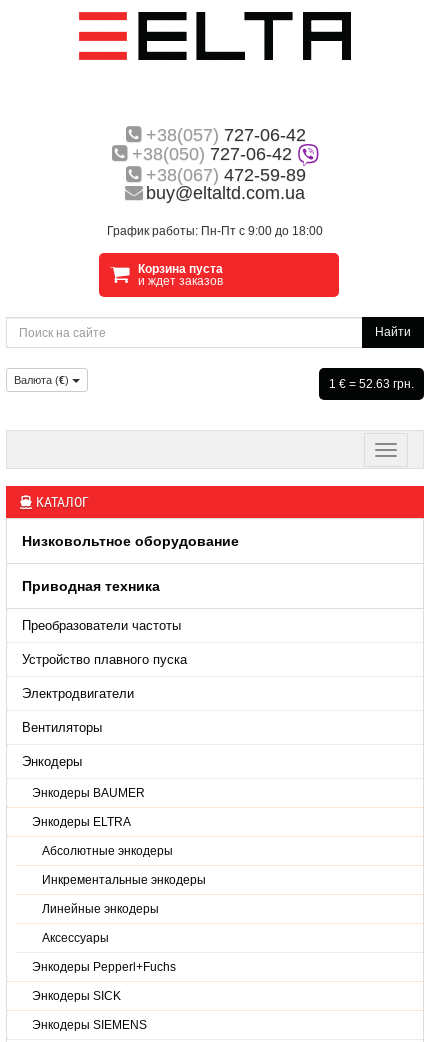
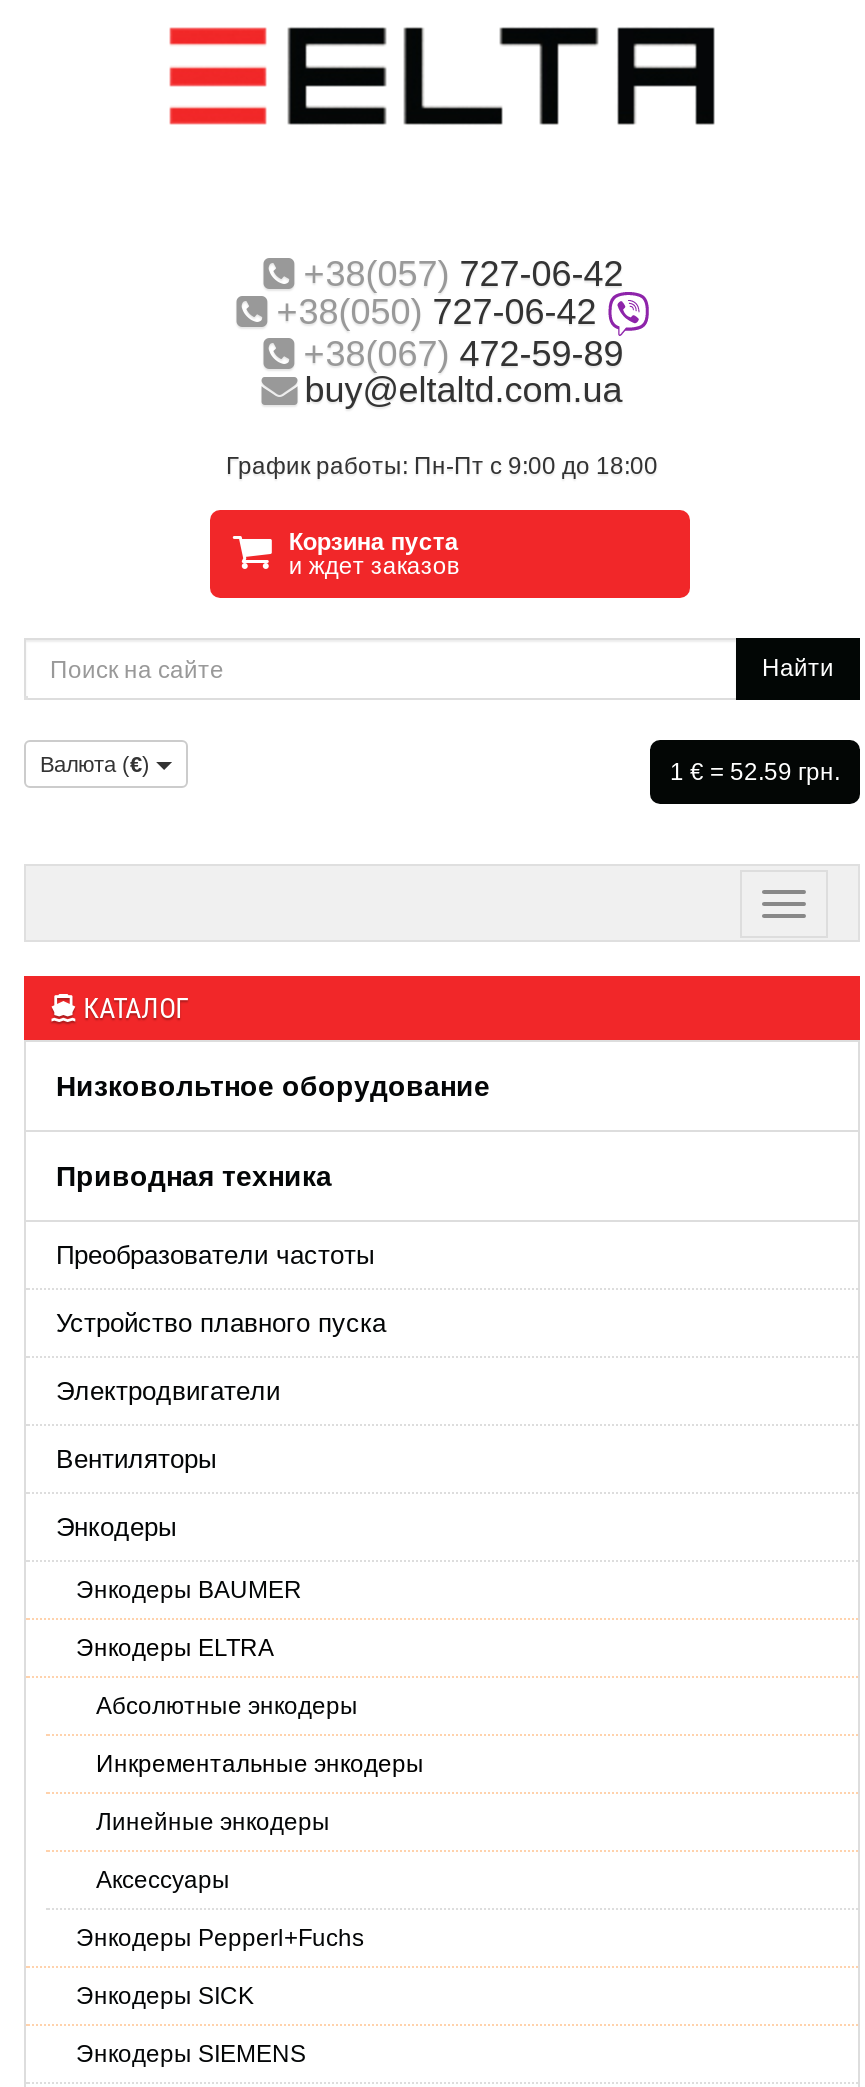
- 1 € = 52.63 грн.
+ 1 € = 52.59 грн.
